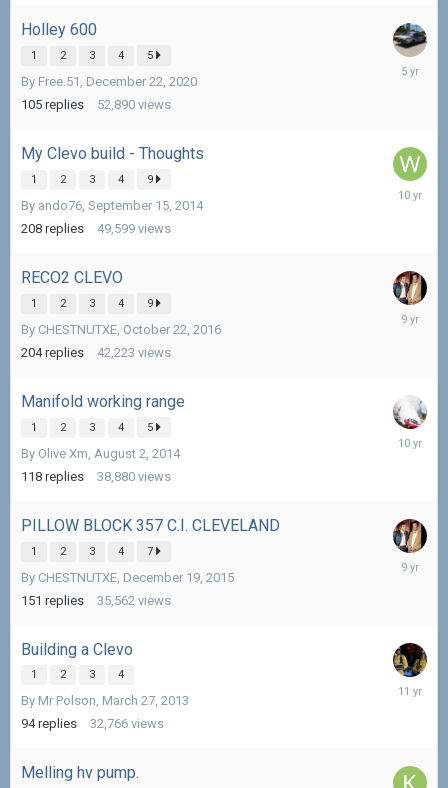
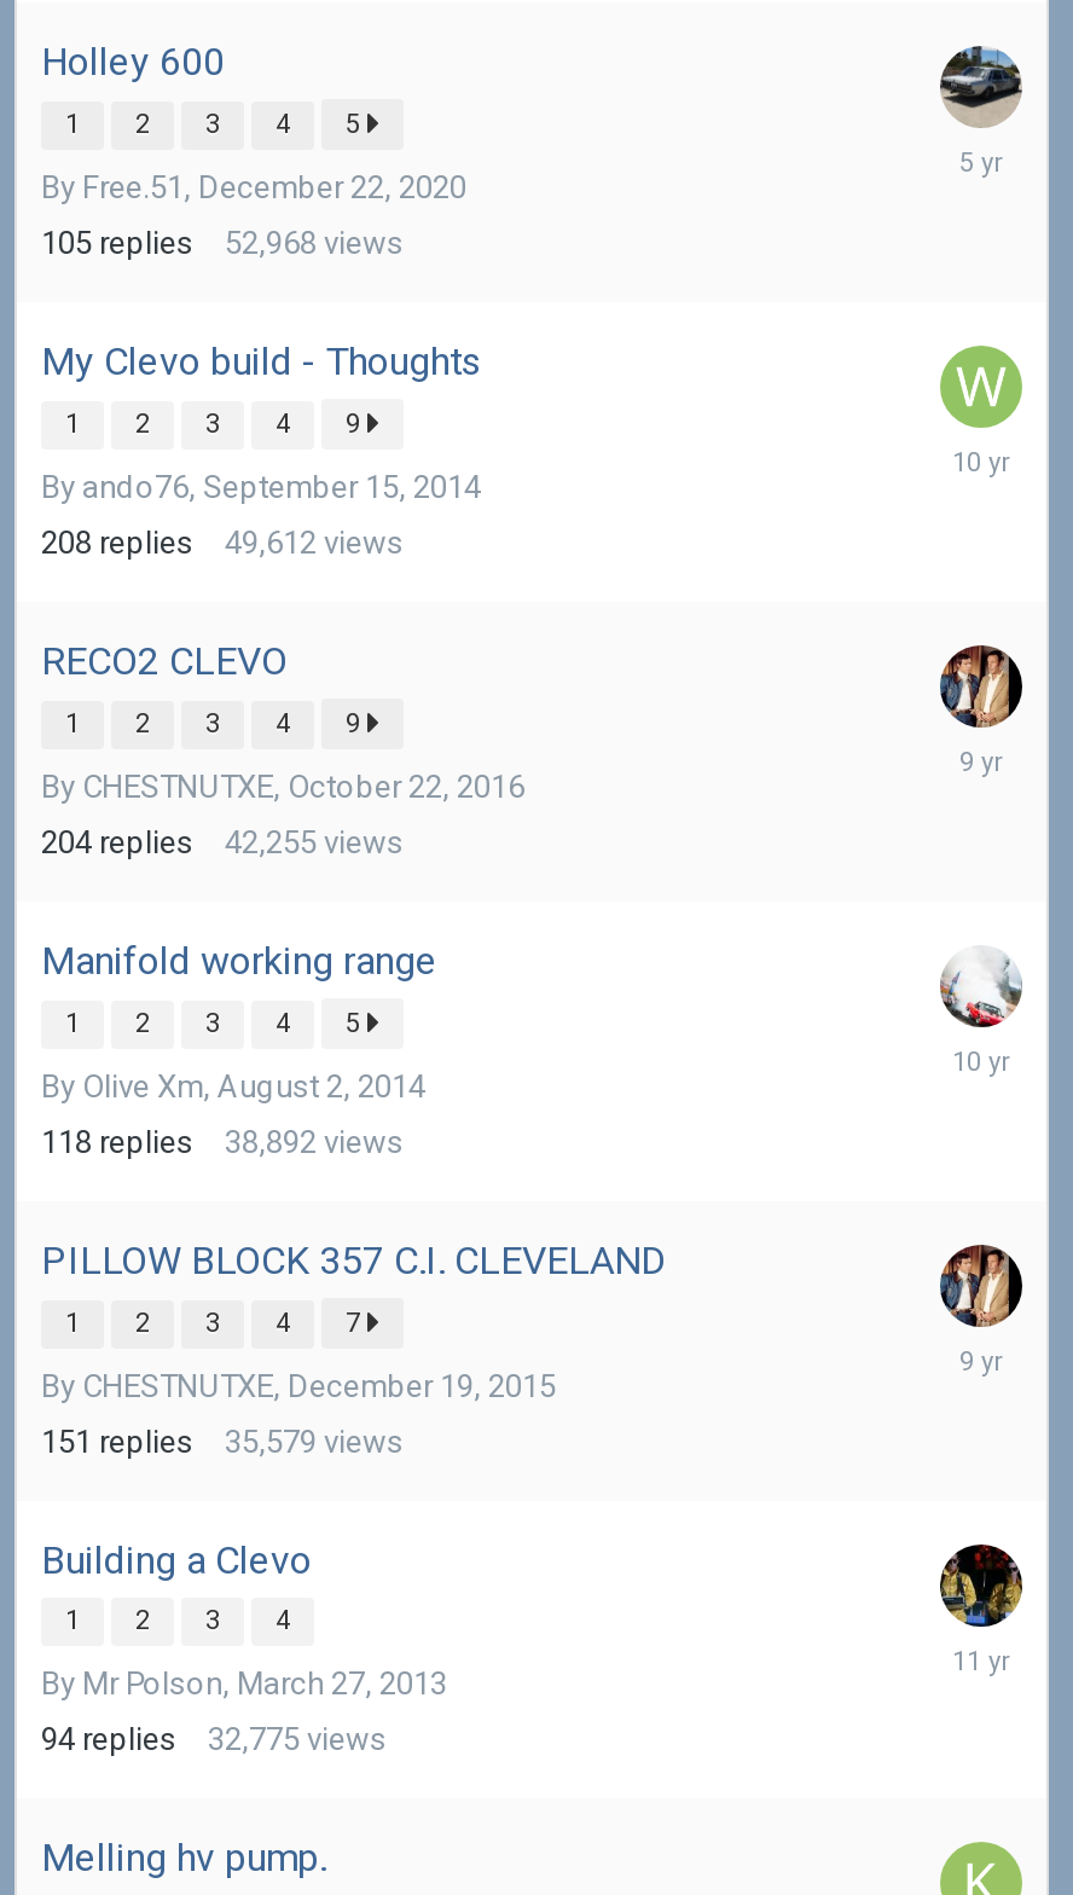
- 105 replies 52,890 views
+ 105 replies 52,968 views

- 208 replies 49,599 views
+ 208 replies 49,612 views

- 204 replies 42,223 views
+ 204 replies 42,255 views

- 118 replies 38,880 views
+ 118 replies 38,892 views

- 151 replies 35,562 views
+ 151 replies 35,579 views

- 94 replies 32,766 views
+ 94 replies 32,775 views
